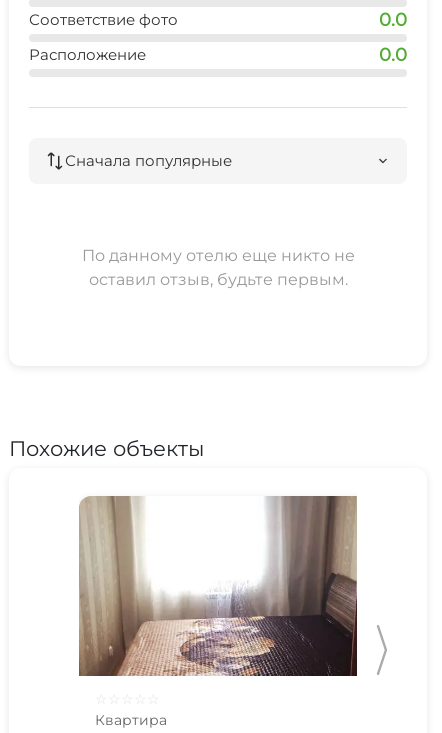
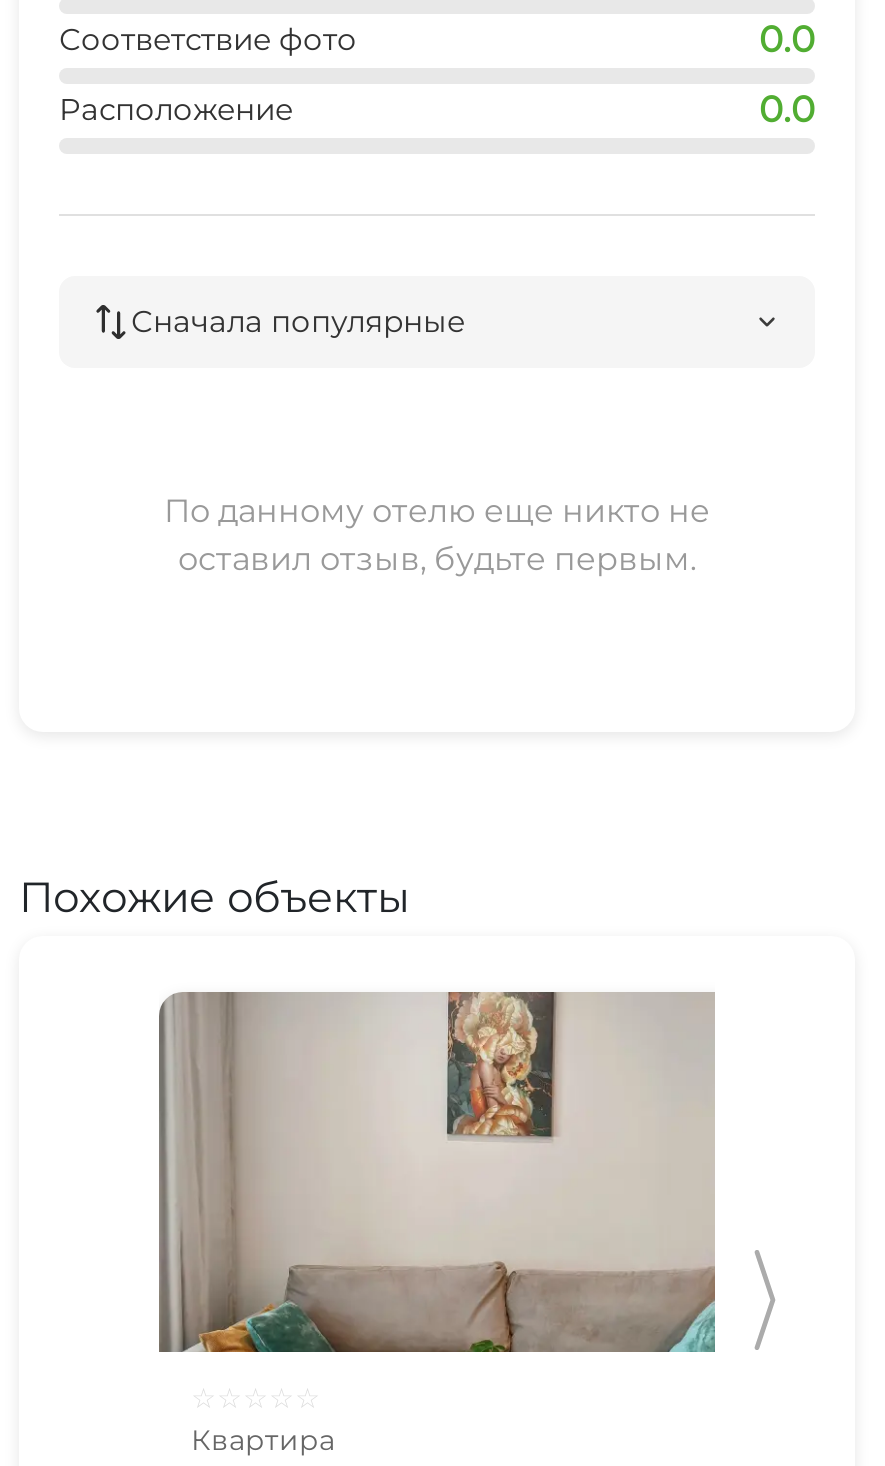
- [image]
+ [image]
